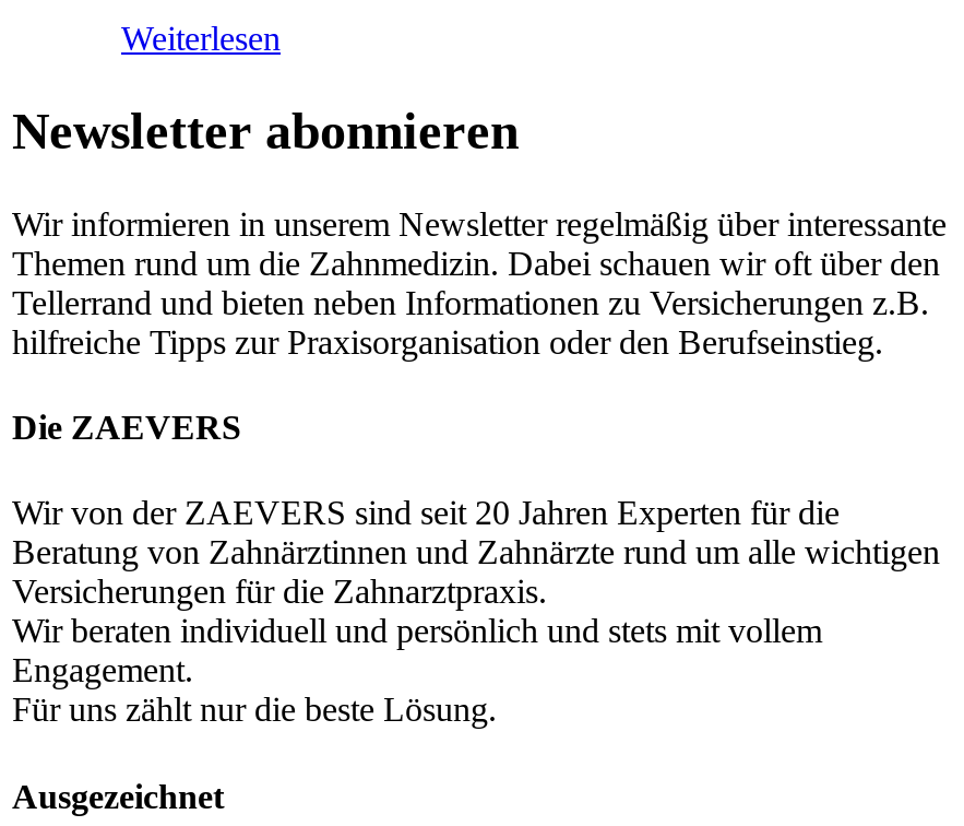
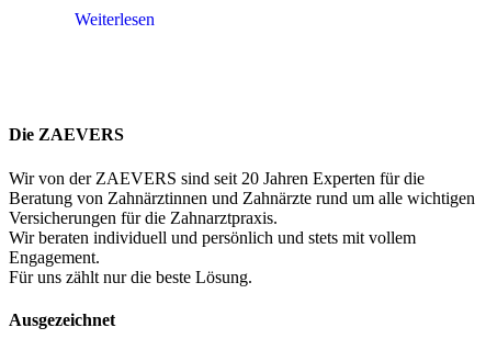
- Newsletter abonnieren
- Wir informieren in unserem Newsletter regelmäßig über interessante
- Themen rund um die Zahnmedizin. Dabei schauen wir oft über den
- Tellerrand und bieten neben Informationen zu Versicherungen z.B.
- hilfreiche Tipps zur Praxisorganisation oder den Berufseinstieg.
